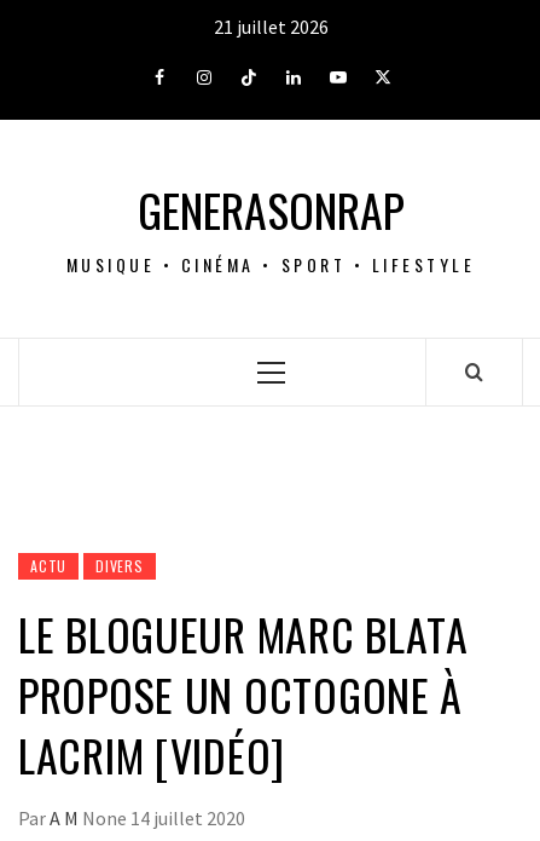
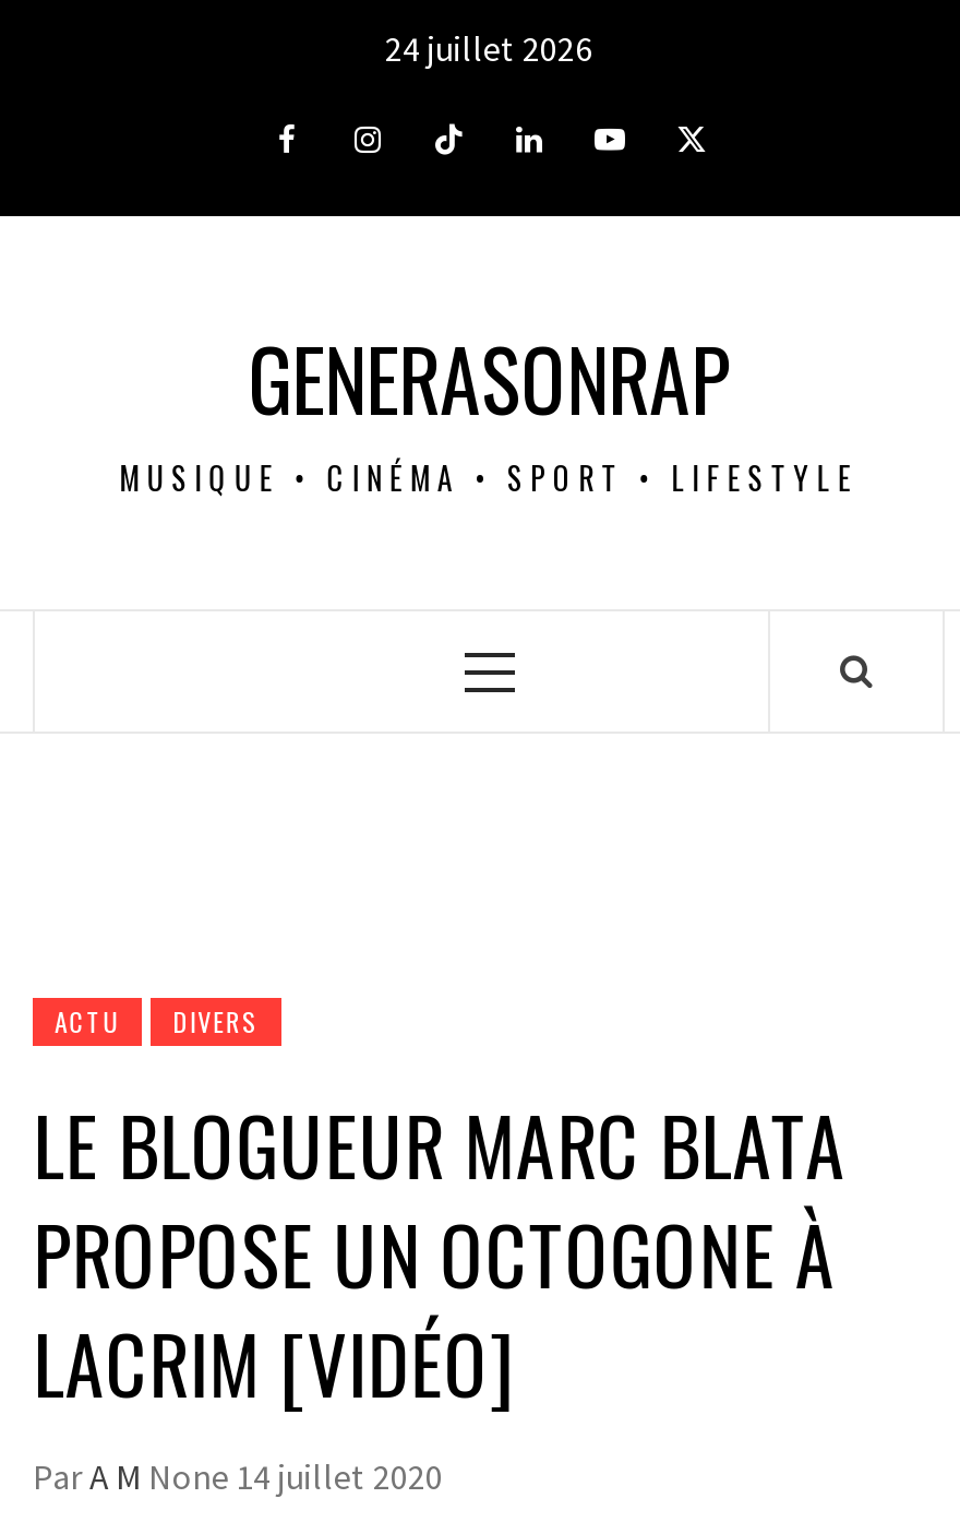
- 21 juillet 2026
+ 24 juillet 2026
